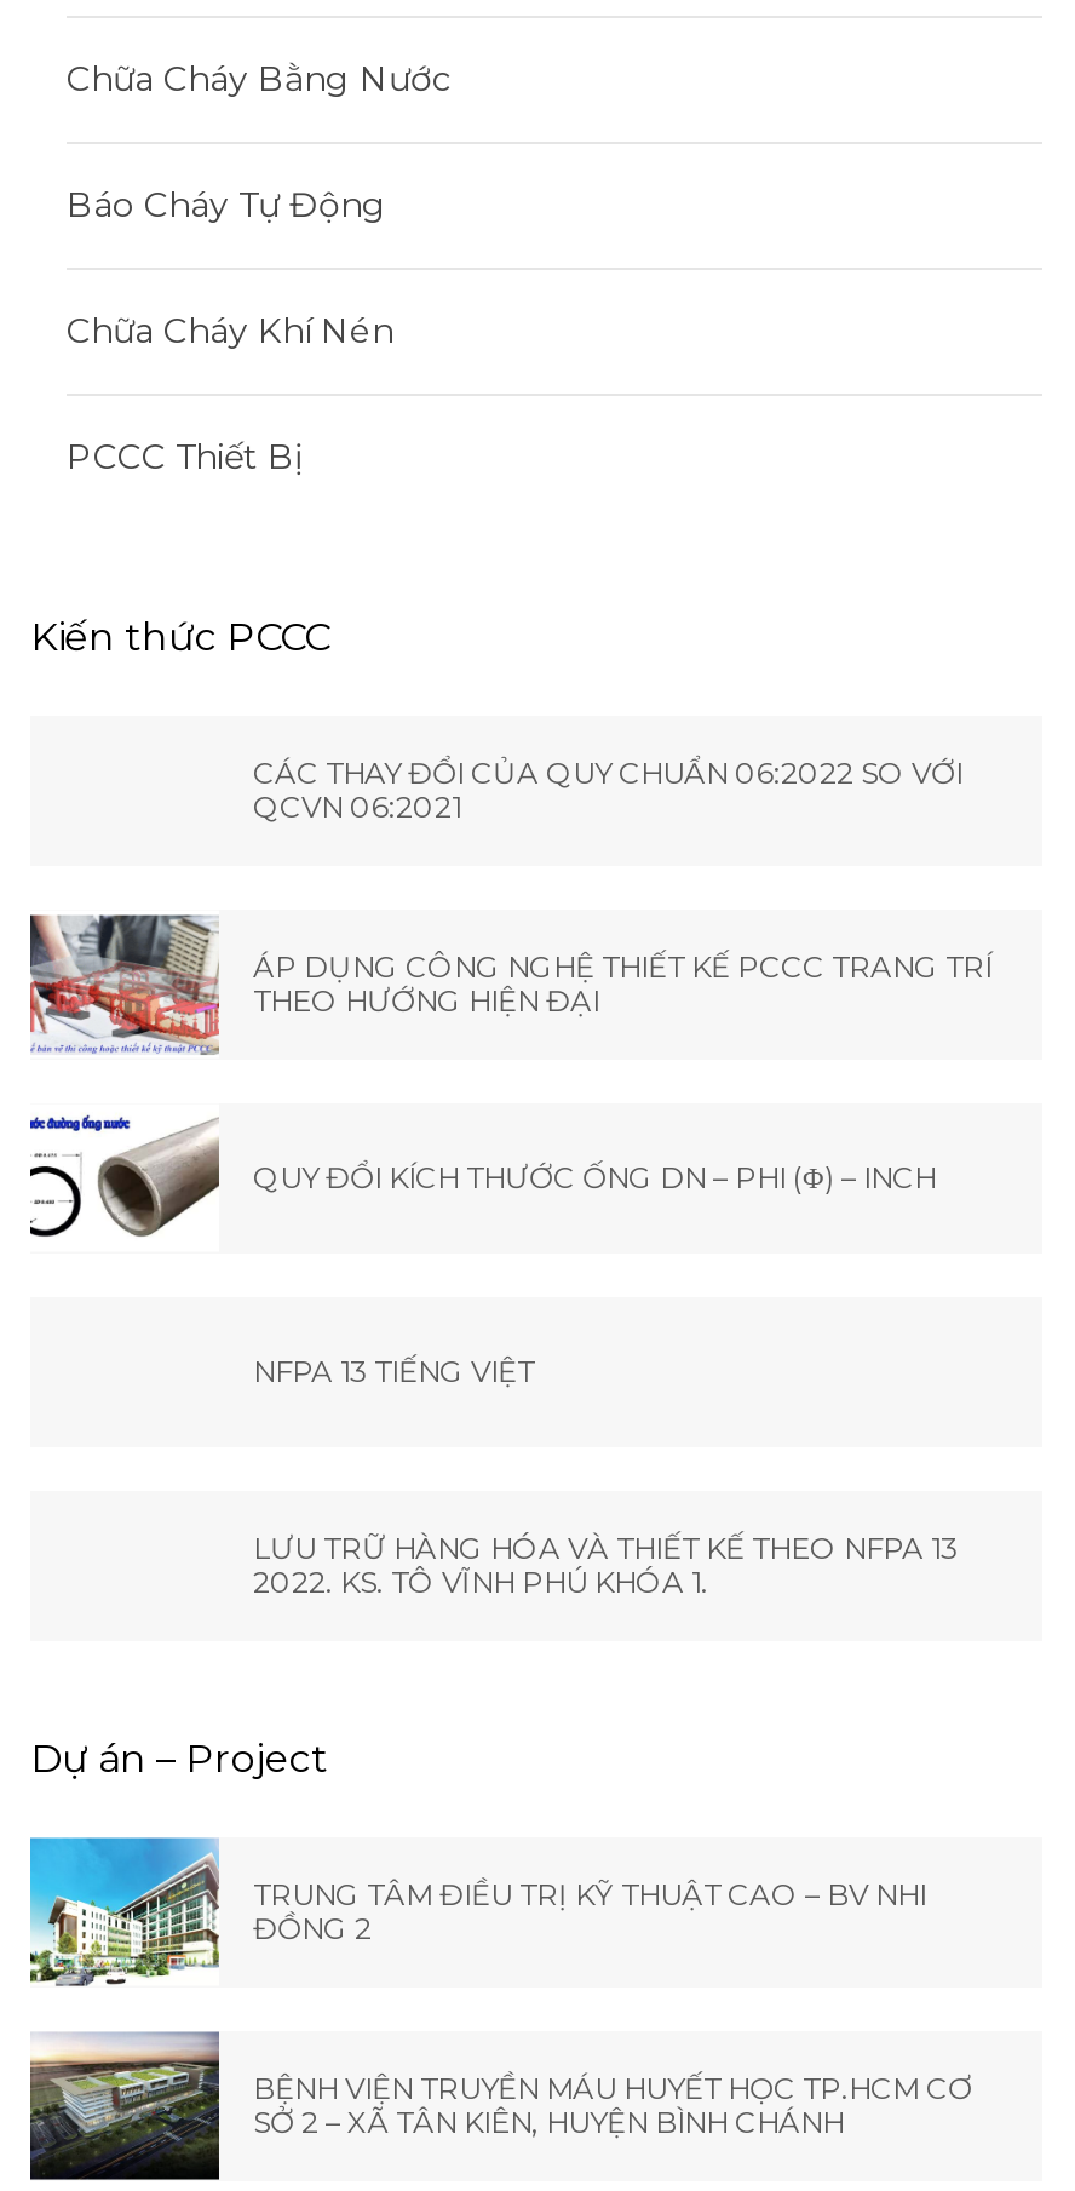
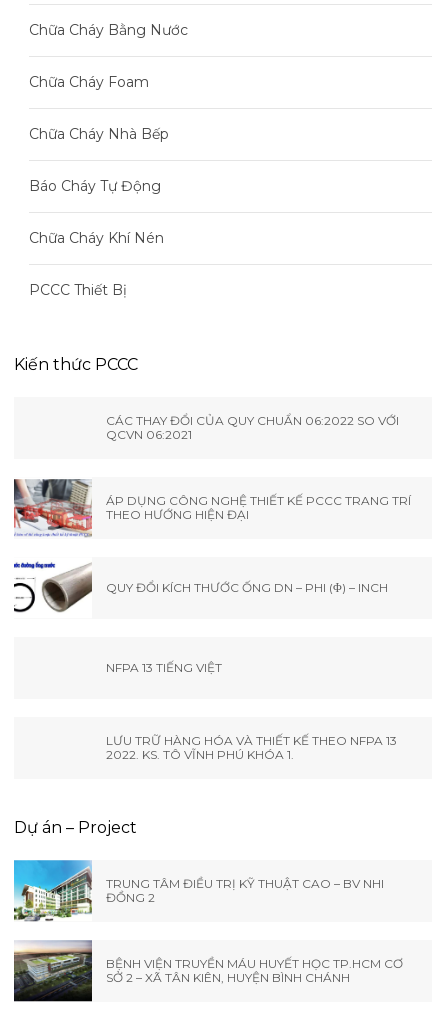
+ Chữa Cháy Foam
+ Chữa Cháy Nhà Bếp
